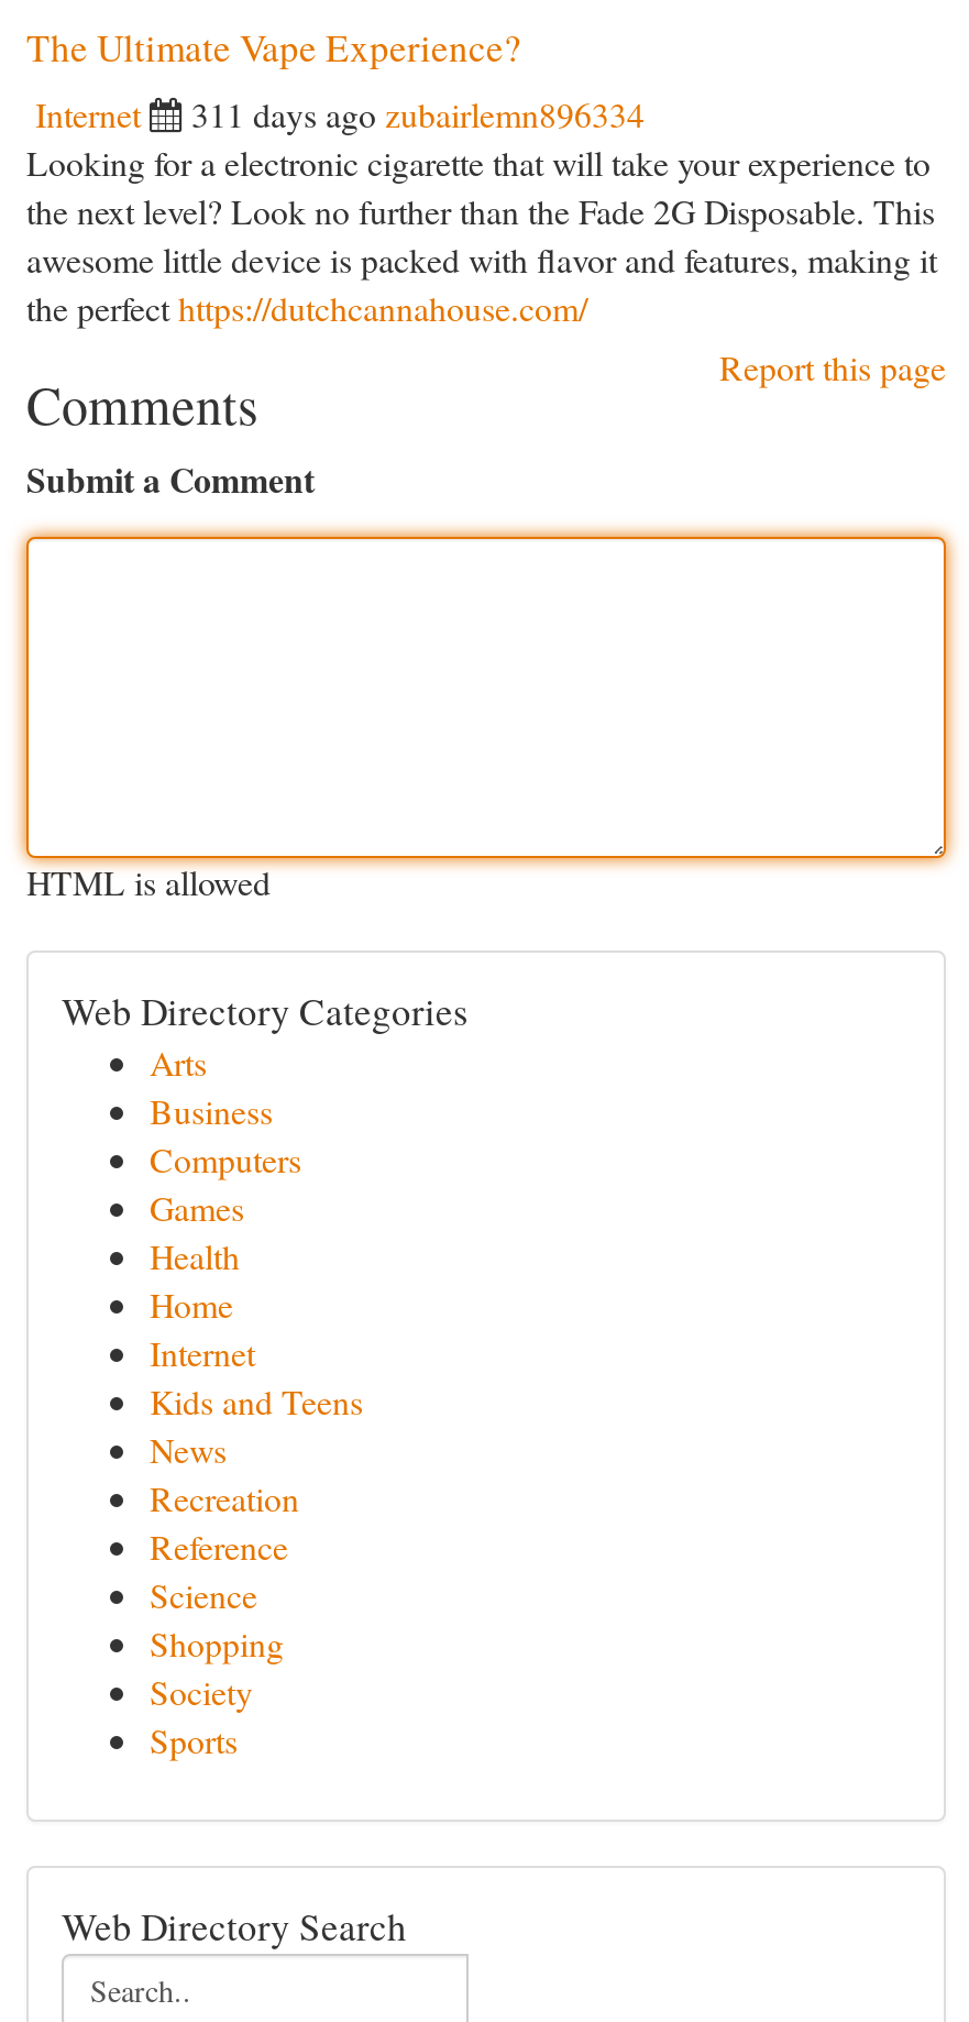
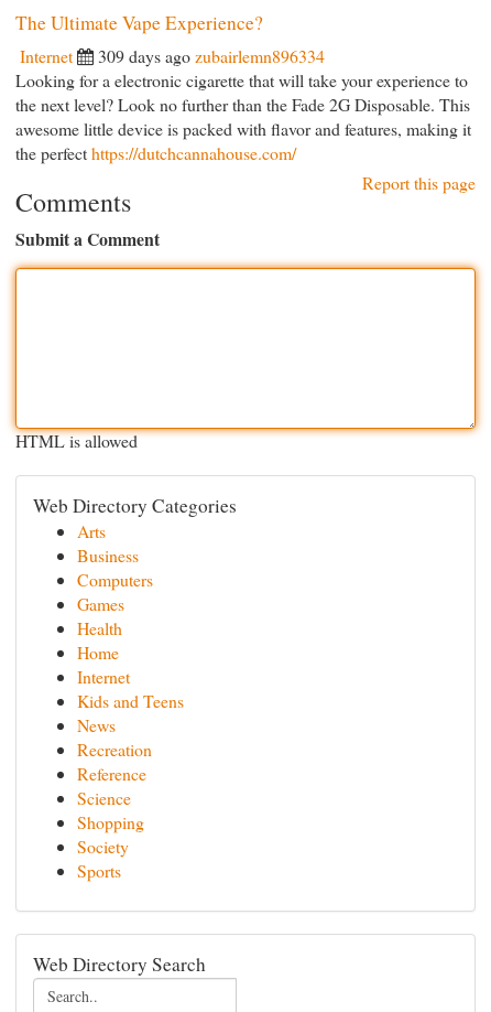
- 311 days ago zubairlemn896334
+ 309 days ago zubairlemn896334
